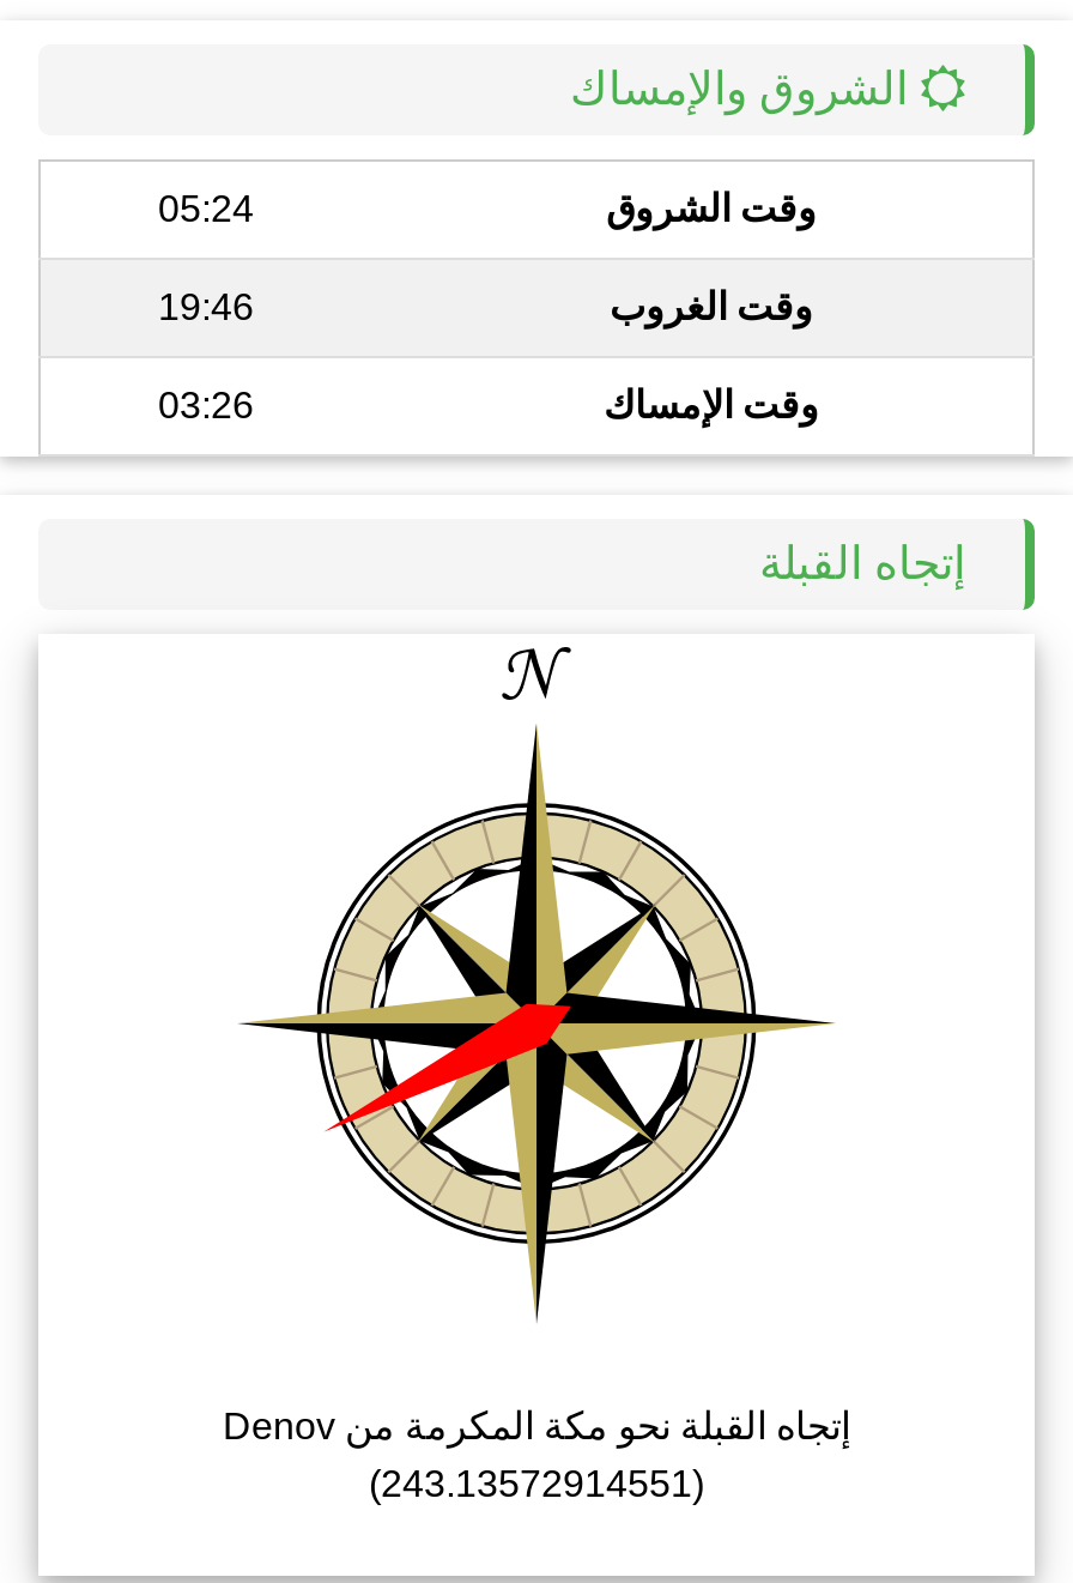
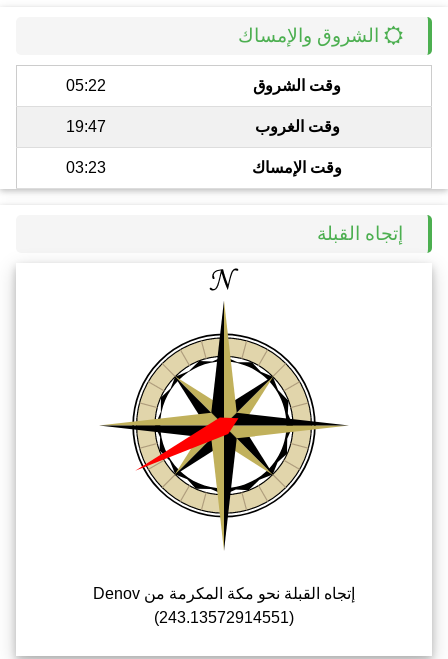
- 05:24
+ 05:22

- 19:46
+ 19:47

- 03:26
+ 03:23
